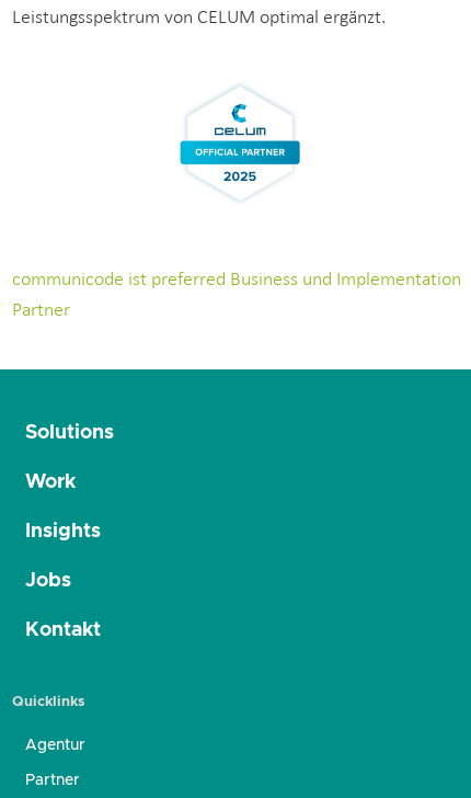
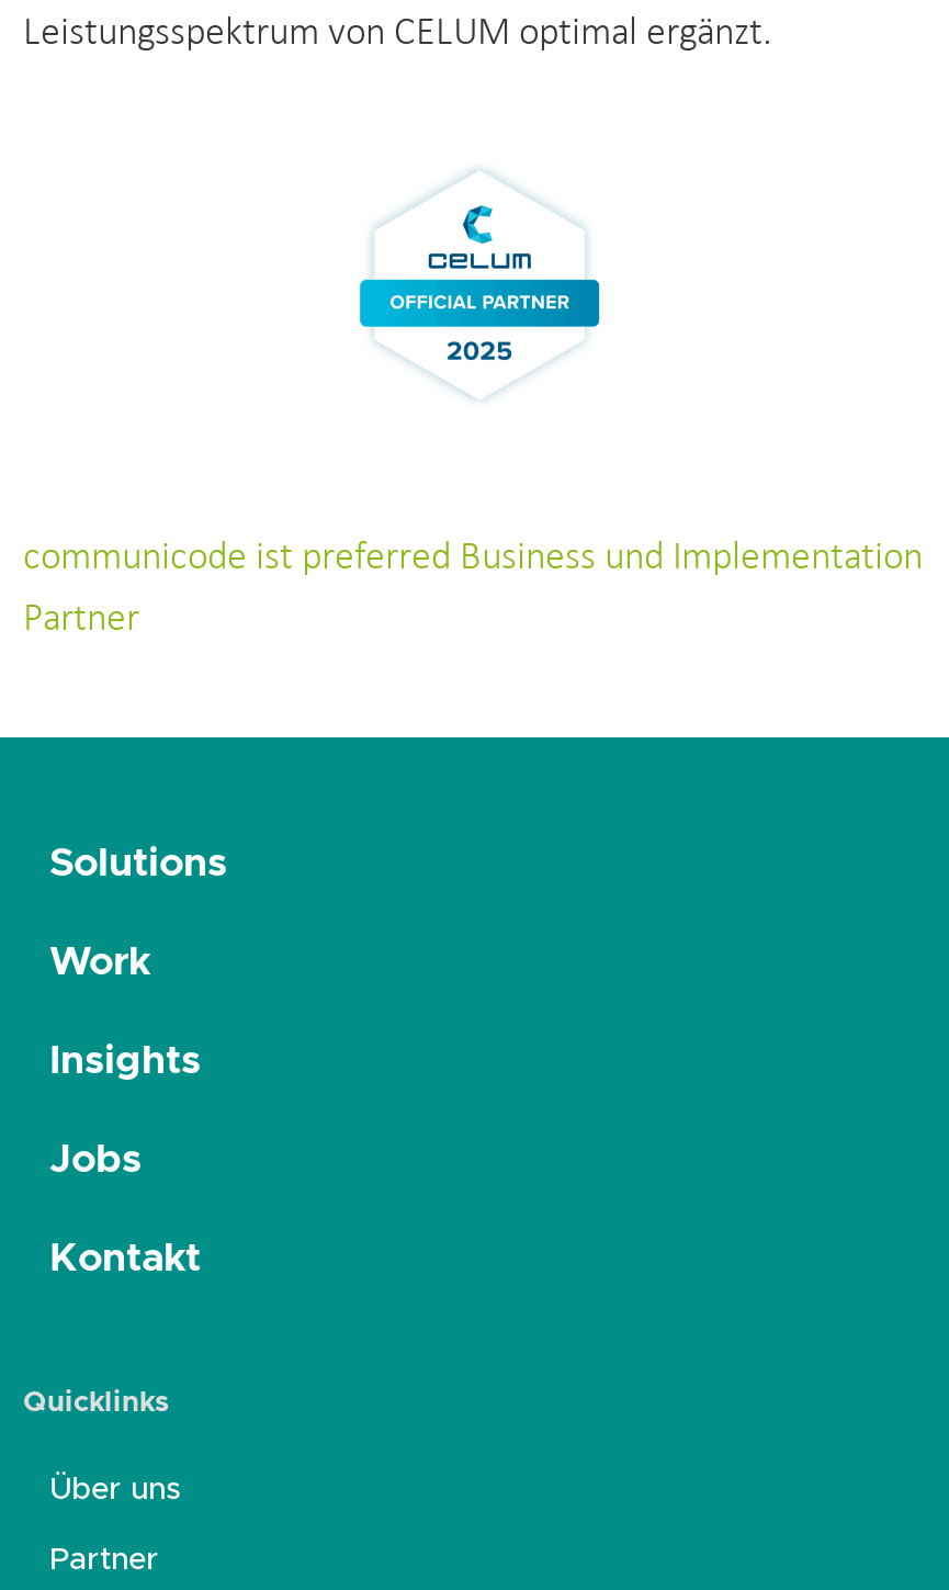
- Agentur
+ Über uns
